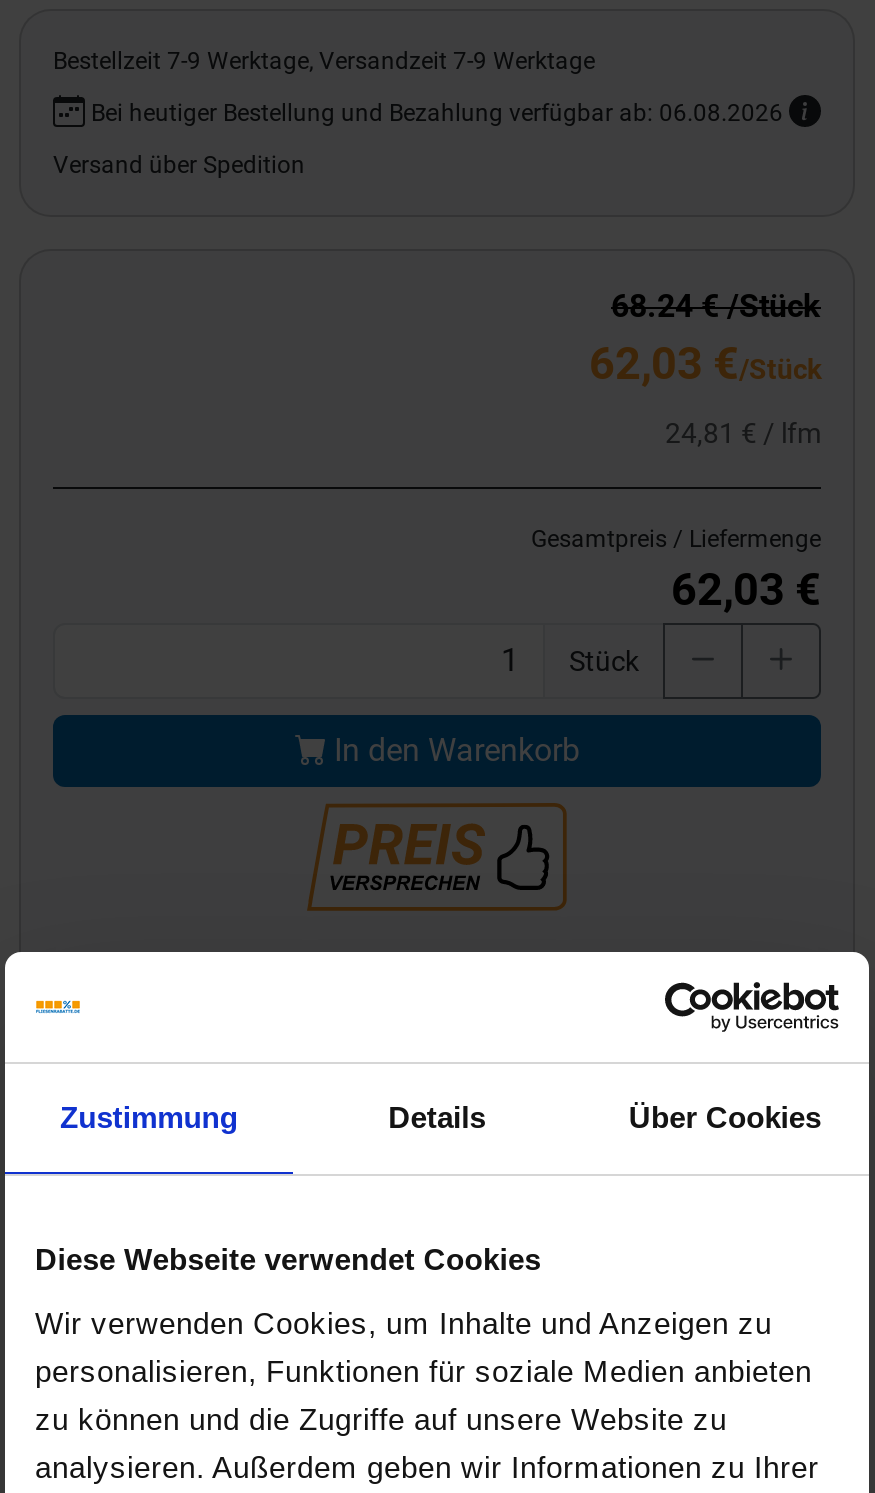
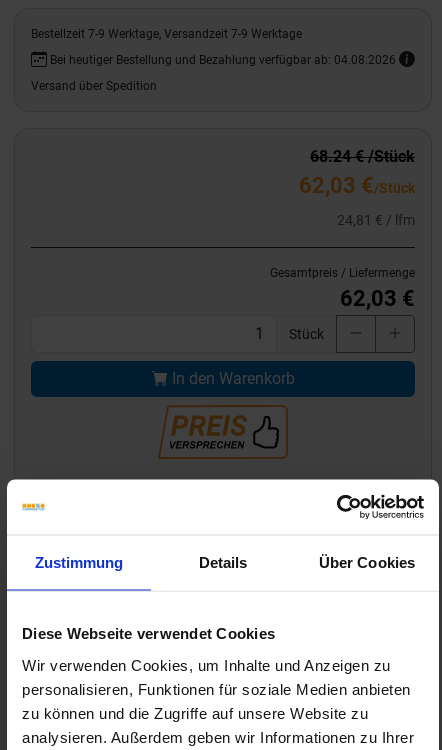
- Bei heutiger Bestellung und Bezahlung verfügbar ab: 06.08.2026
+ Bei heutiger Bestellung und Bezahlung verfügbar ab: 04.08.2026
